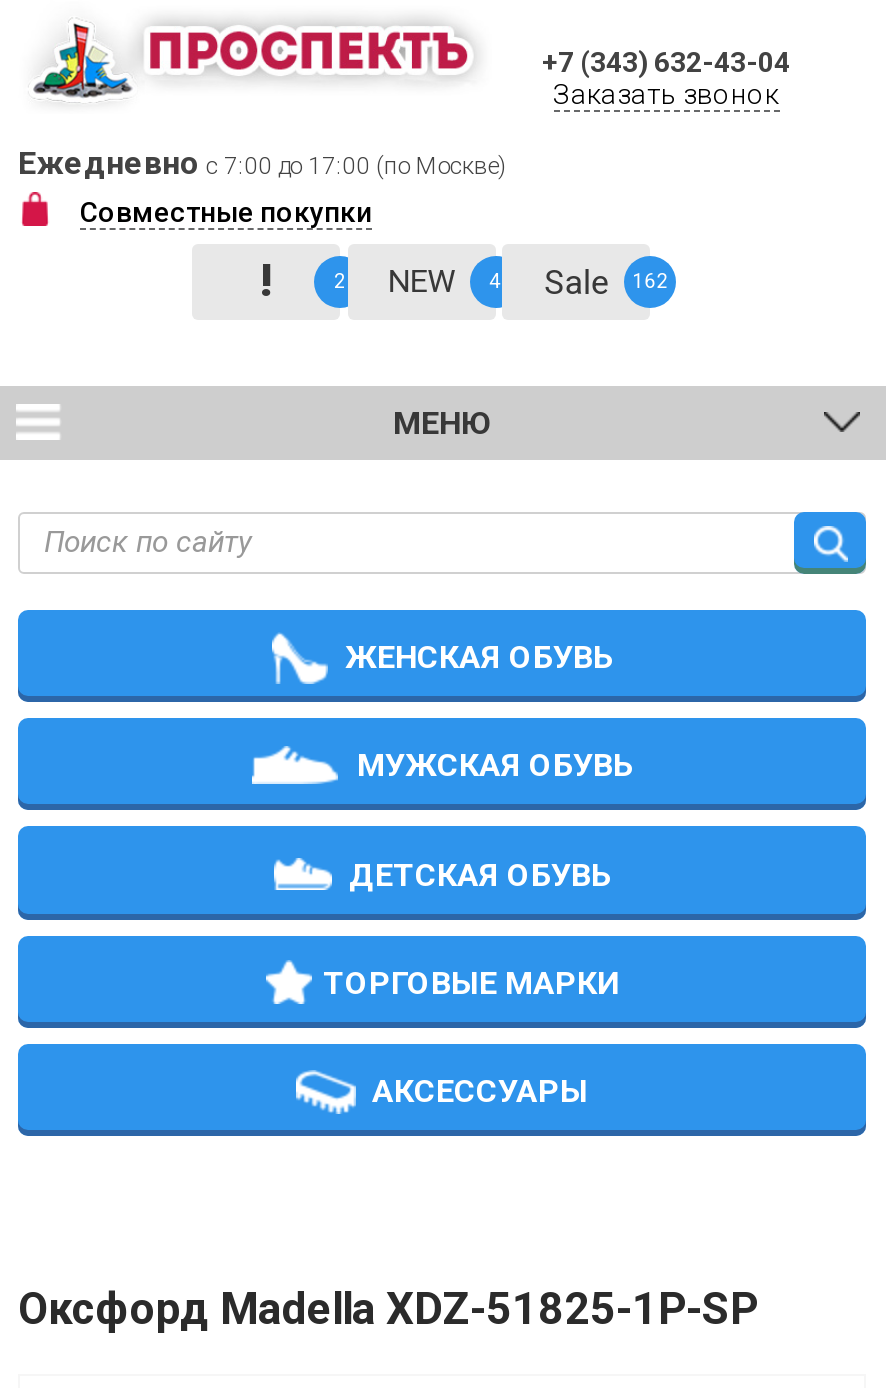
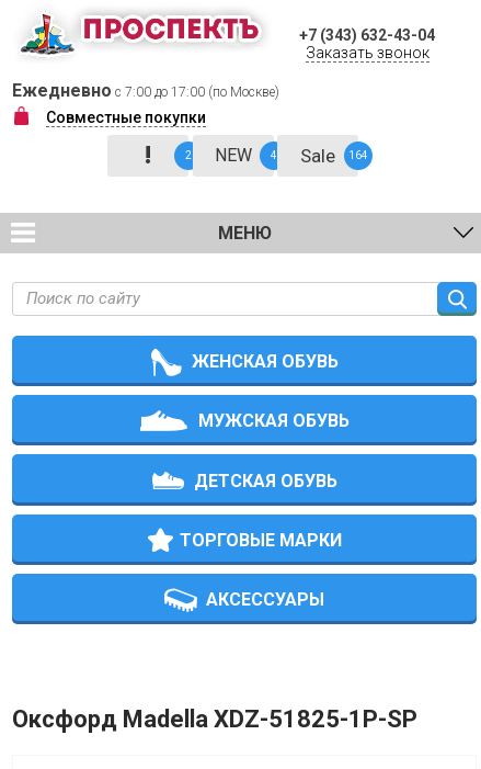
- 2 NEW 4 Sale 162
+ 2 NEW 4 Sale 164
